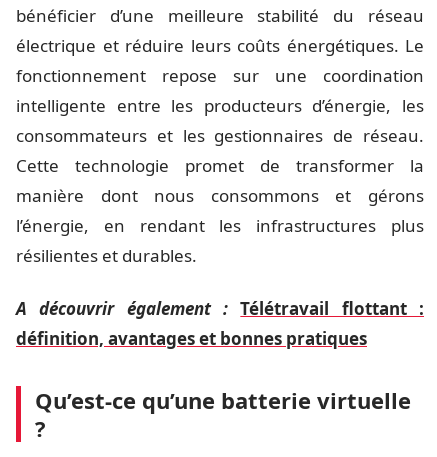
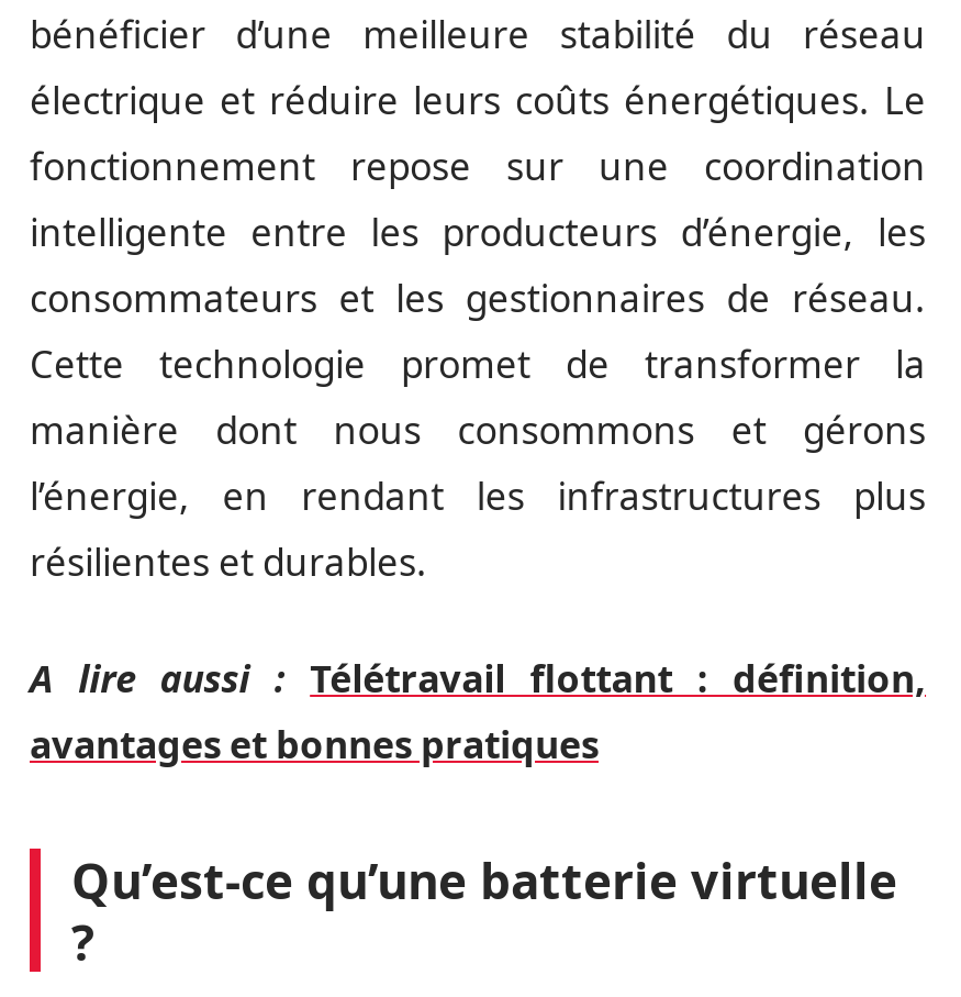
- A découvrir également : Télétravail flottant :
- définition, avantages et bonnes pratiques
+ A lire aussi : Télétravail flottant : définition,
+ avantages et bonnes pratiques
